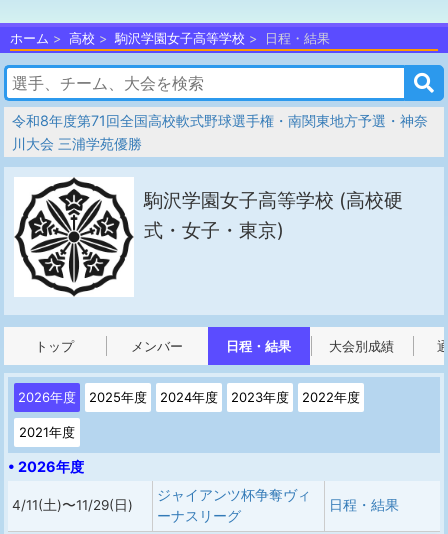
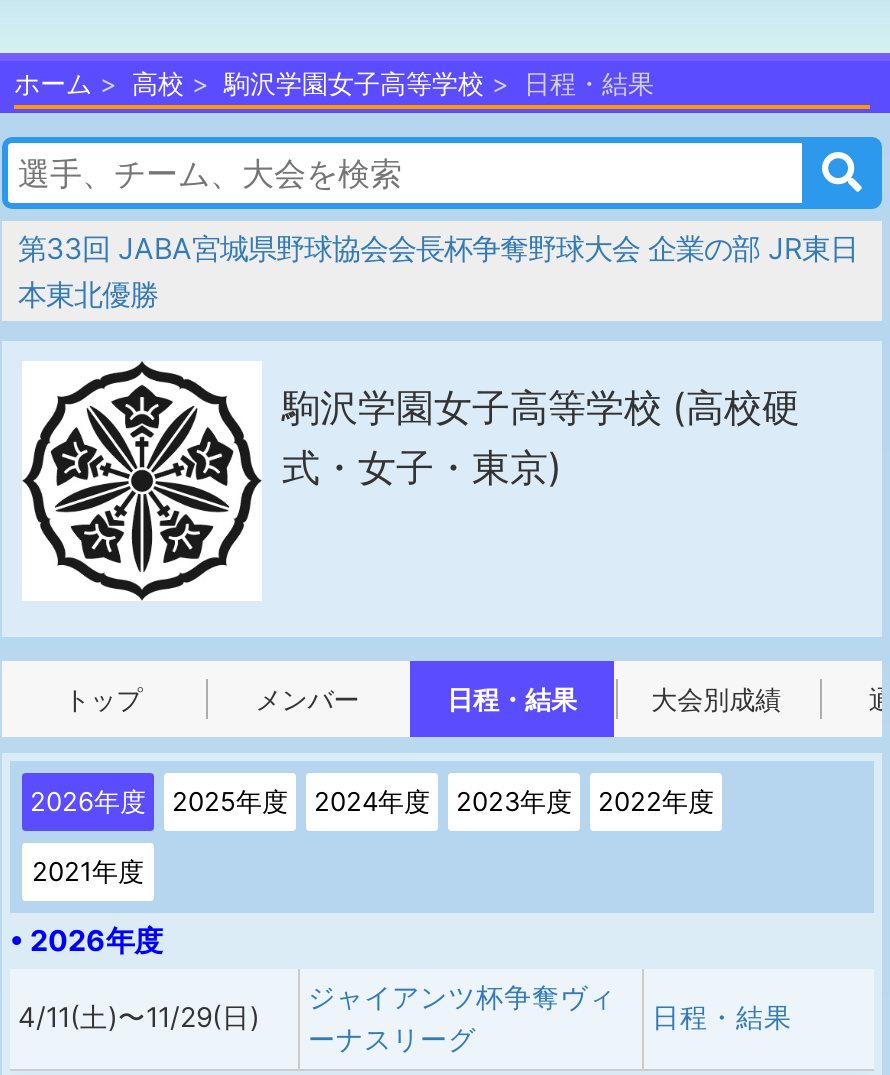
- 令和8年度第71回全国高校軟式野球選手権・南関東地方予選・神奈
- 川大会 三浦学苑優勝
+ 第33回 JABA宮城県野球協会会長杯争奪野球大会 企業の部 JR東日
+ 本東北優勝
